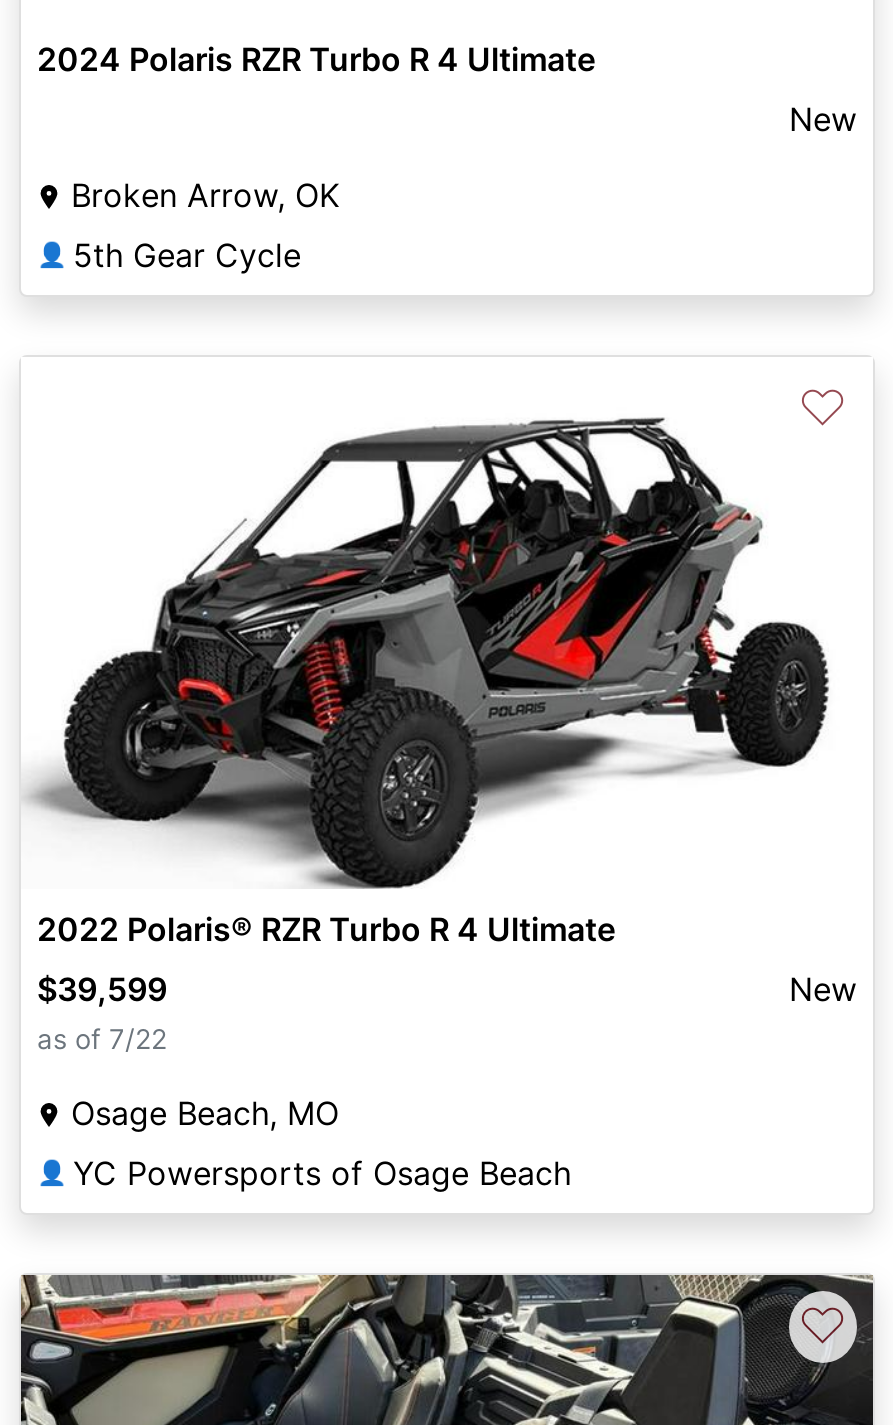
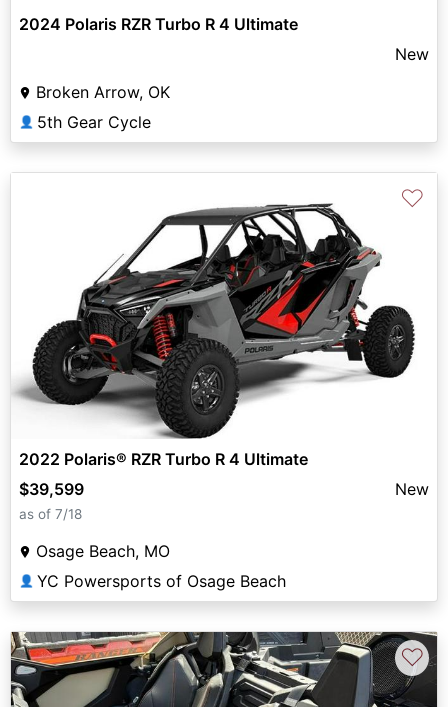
- as of 7/22
+ as of 7/18
